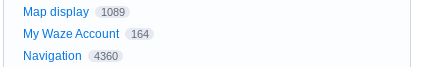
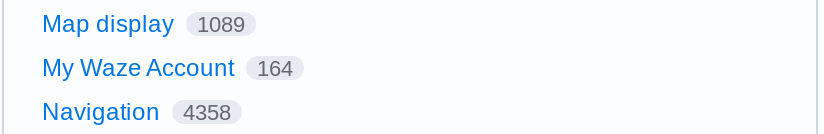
- Navigation 4360
+ Navigation 4358
